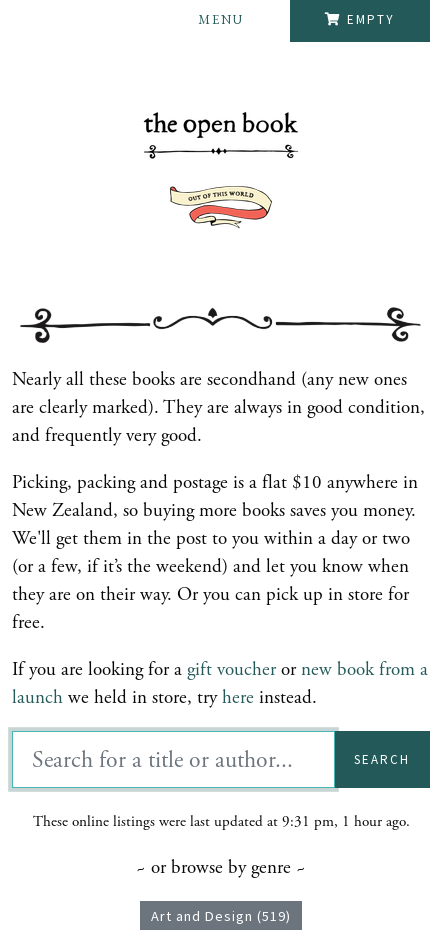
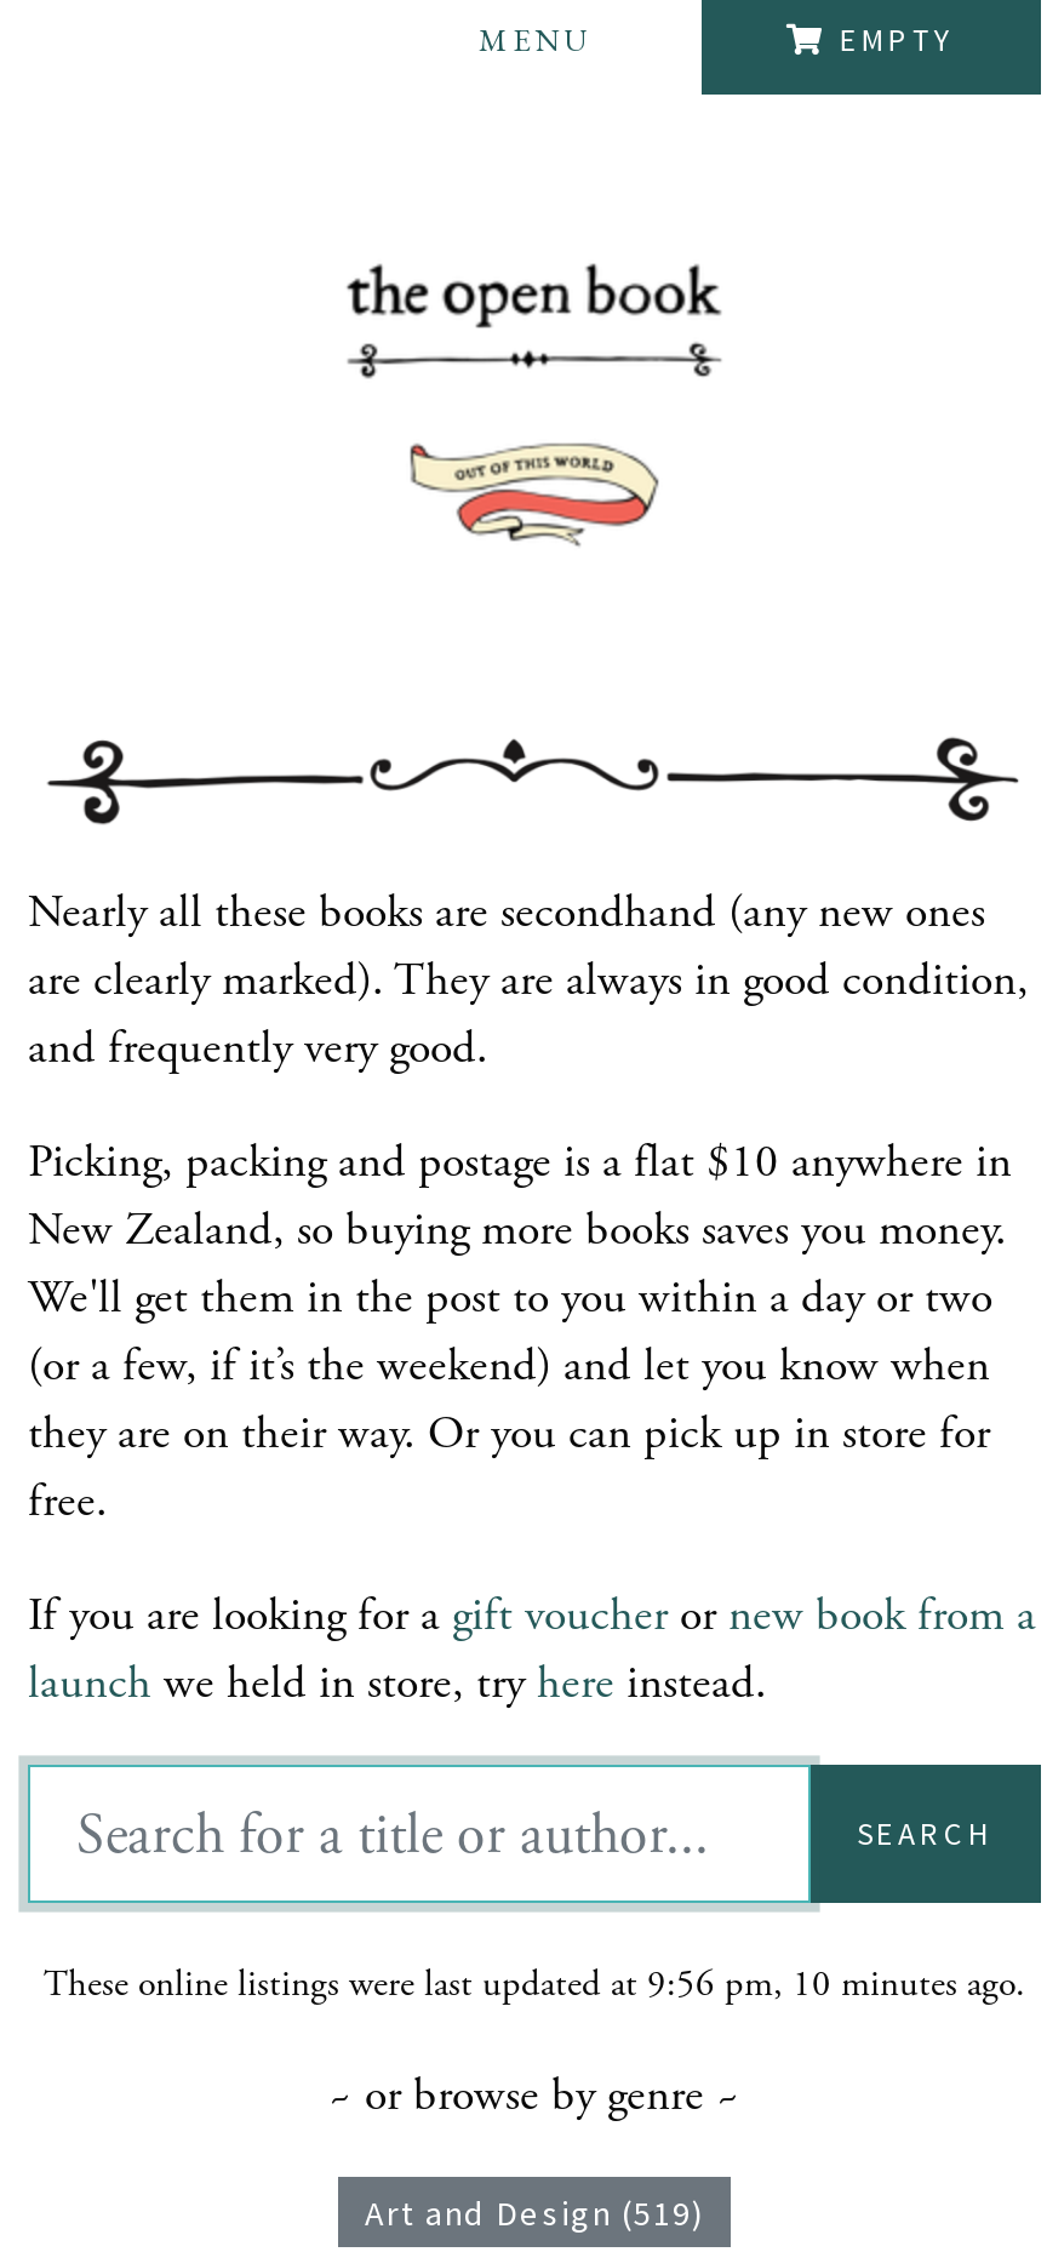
- These online listings were last updated at 9:31 pm, 1 hour ago.
+ These online listings were last updated at 9:56 pm, 10 minutes ago.
